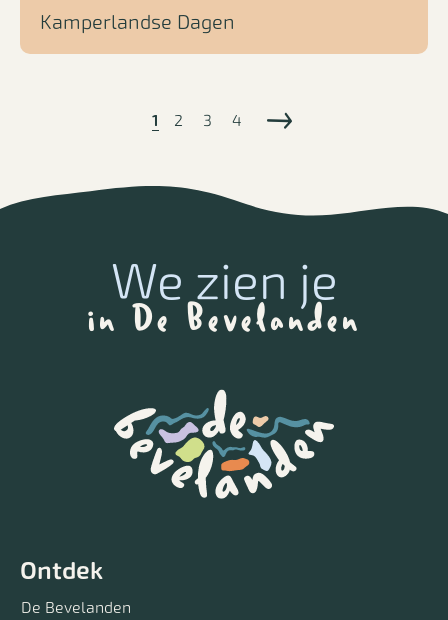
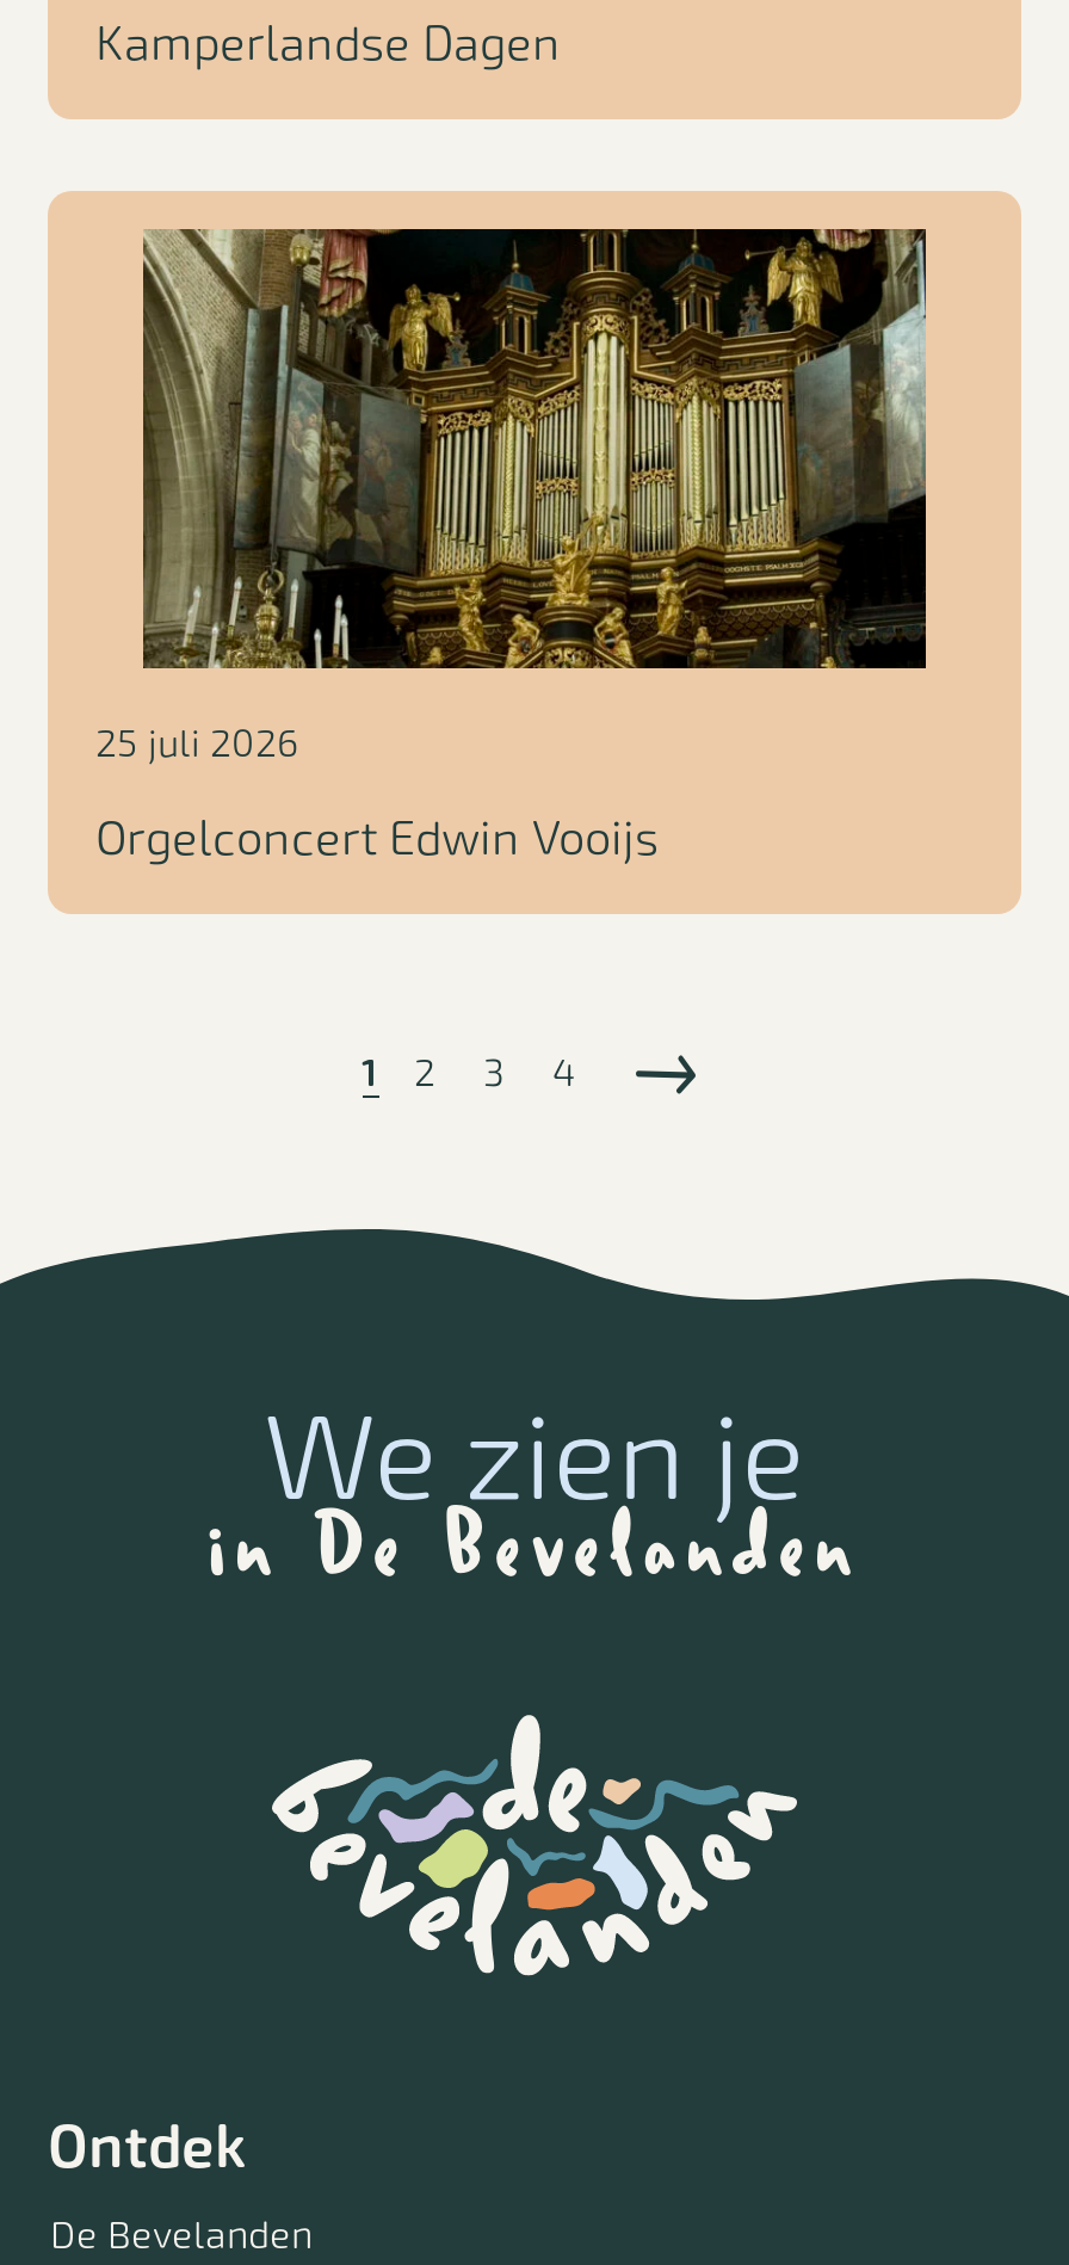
+ [image]
+ 25 juli 2026
+ Orgelconcert Edwin Vooijs
